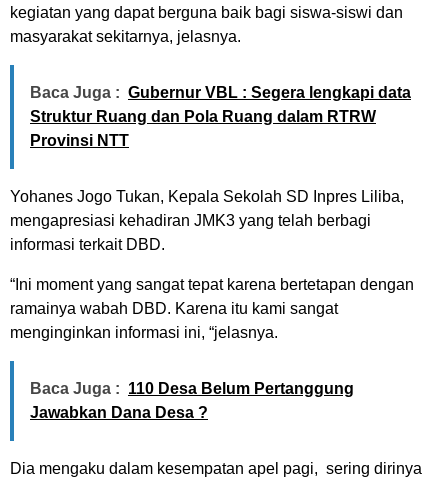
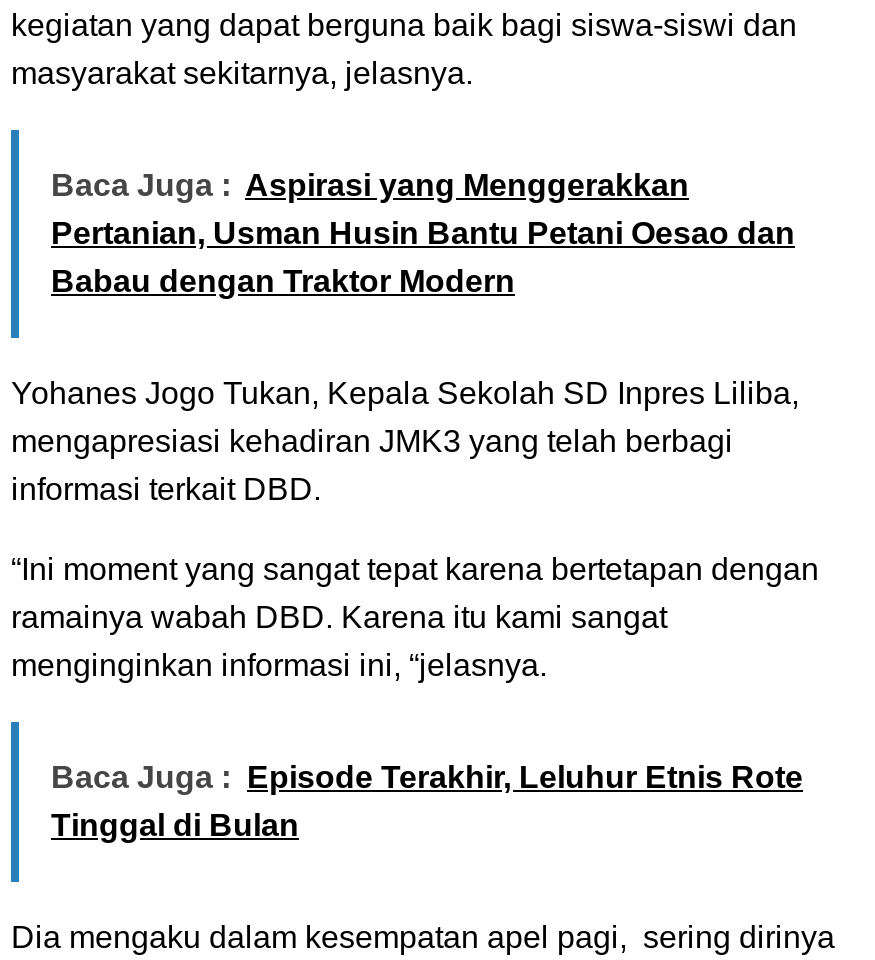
- Baca Juga : Gubernur VBL : Segera lengkapi data
- Struktur Ruang dan Pola Ruang dalam RTRW
- Provinsi NTT
+ Baca Juga : Aspirasi yang Menggerakkan
+ Pertanian, Usman Husin Bantu Petani Oesao dan
+ Babau dengan Traktor Modern

- Baca Juga : 110 Desa Belum Pertanggung
- Jawabkan Dana Desa ?
+ Baca Juga : Episode Terakhir, Leluhur Etnis Rote
+ Tinggal di Bulan
